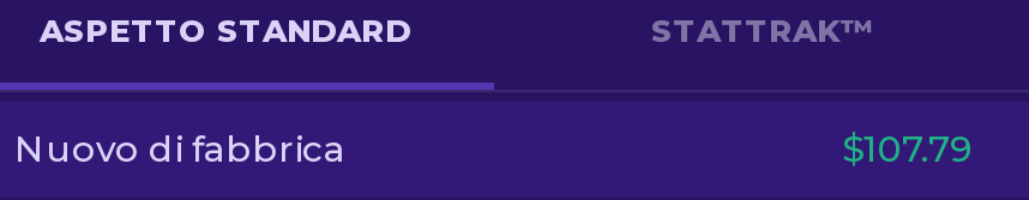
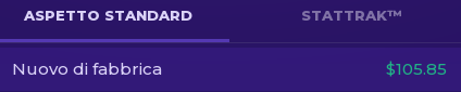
- $107.79
+ $105.85
